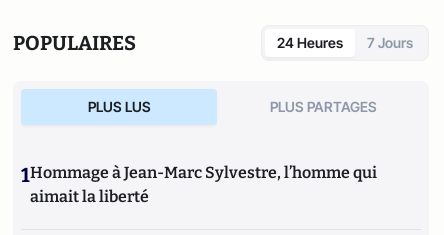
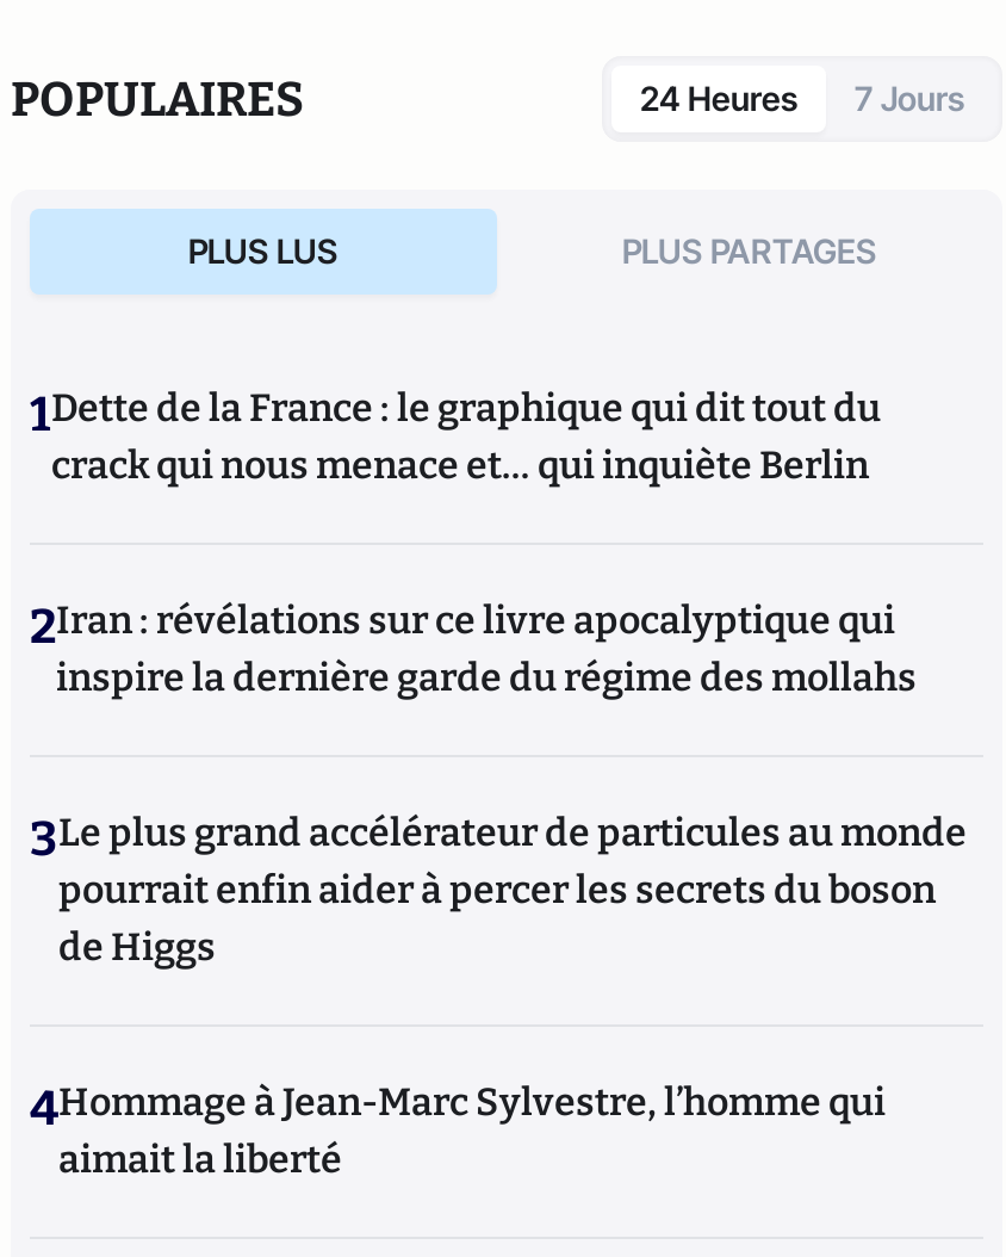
- 1Hommage à Jean-Marc Sylvestre, l’homme qui
+ 1Dette de la France : le graphique qui dit tout du
+ crack qui nous menace et… qui inquiète Berlin
+ 2Iran : révélations sur ce livre apocalyptique qui
+ inspire la dernière garde du régime des mollahs
+ 3Le plus grand accélérateur de particules au monde
+ pourrait enfin aider à percer les secrets du boson
+ de Higgs
+ 4Hommage à Jean-Marc Sylvestre, l’homme qui
